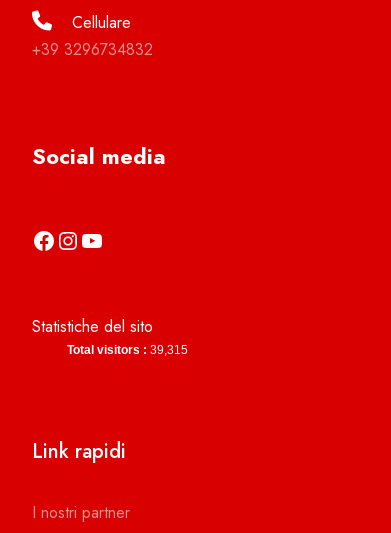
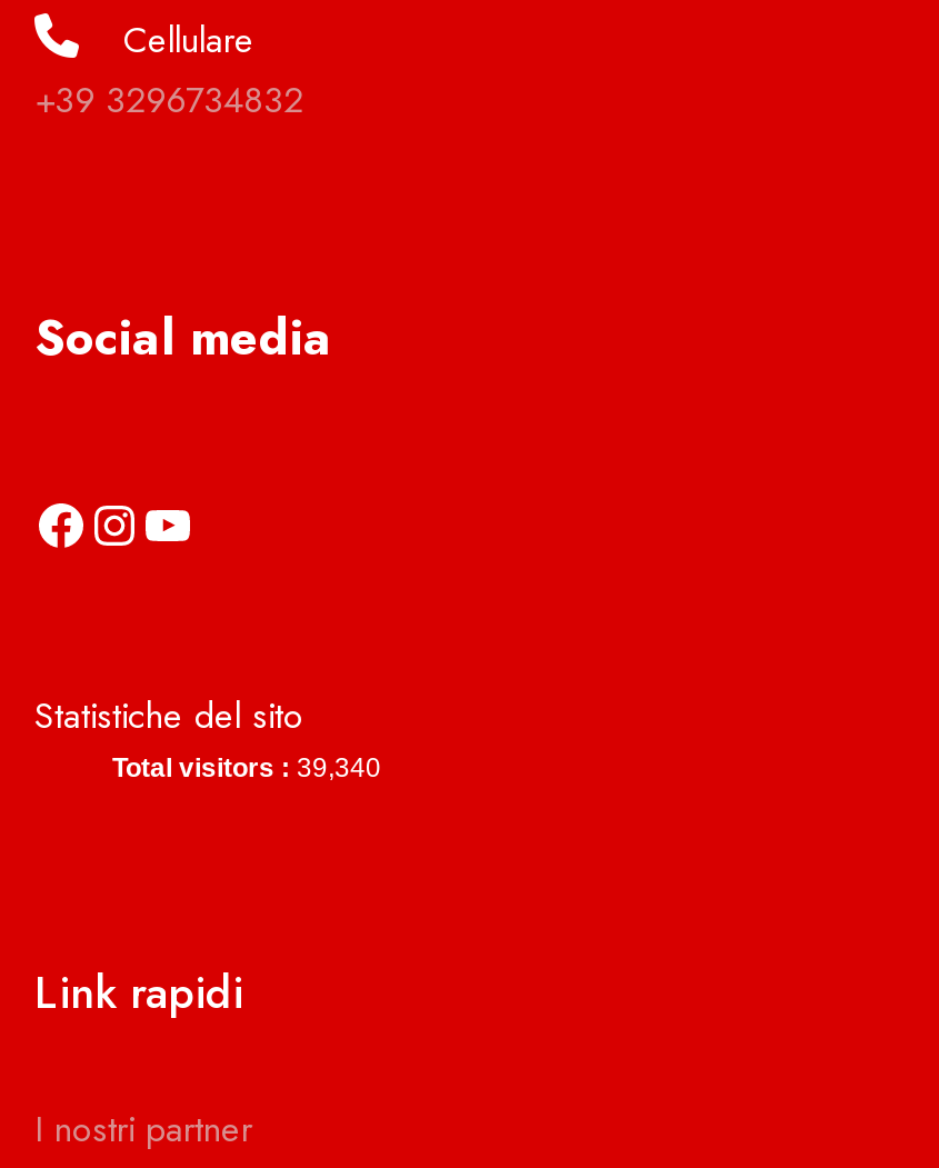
- Total visitors : 39,315
+ Total visitors : 39,340
